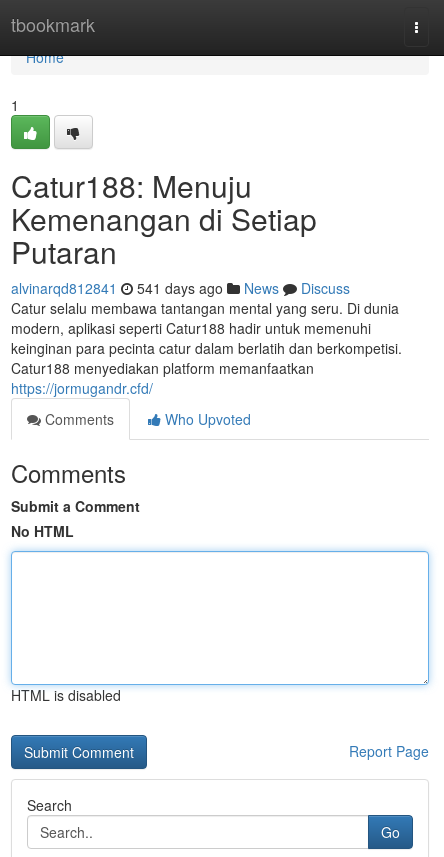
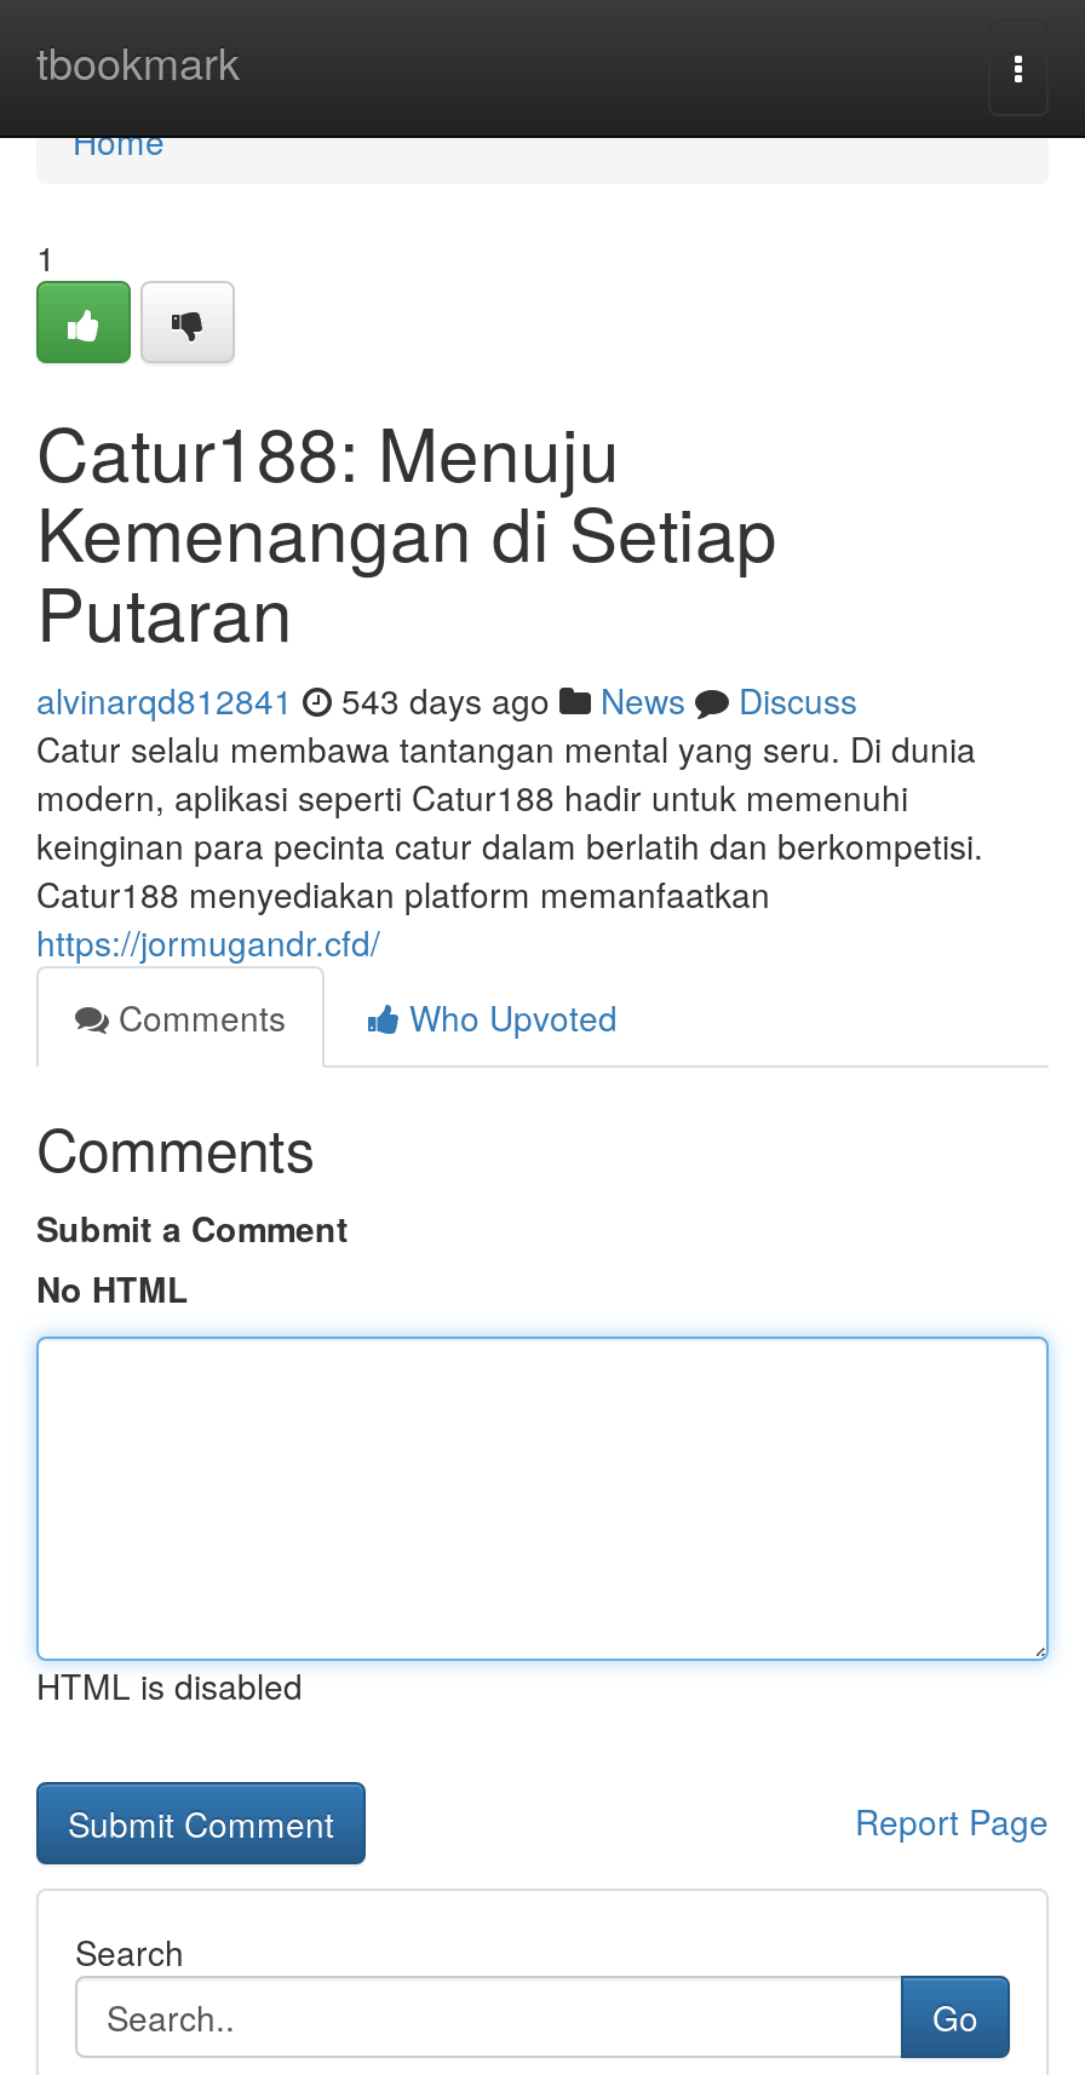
- alvinarqd812841 541 days ago News Discuss
+ alvinarqd812841 543 days ago News Discuss
